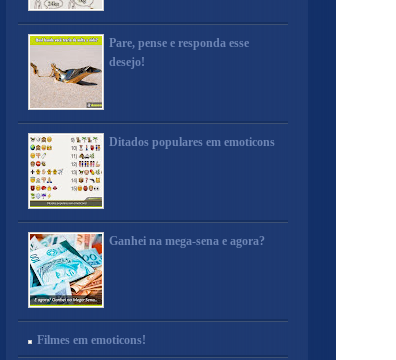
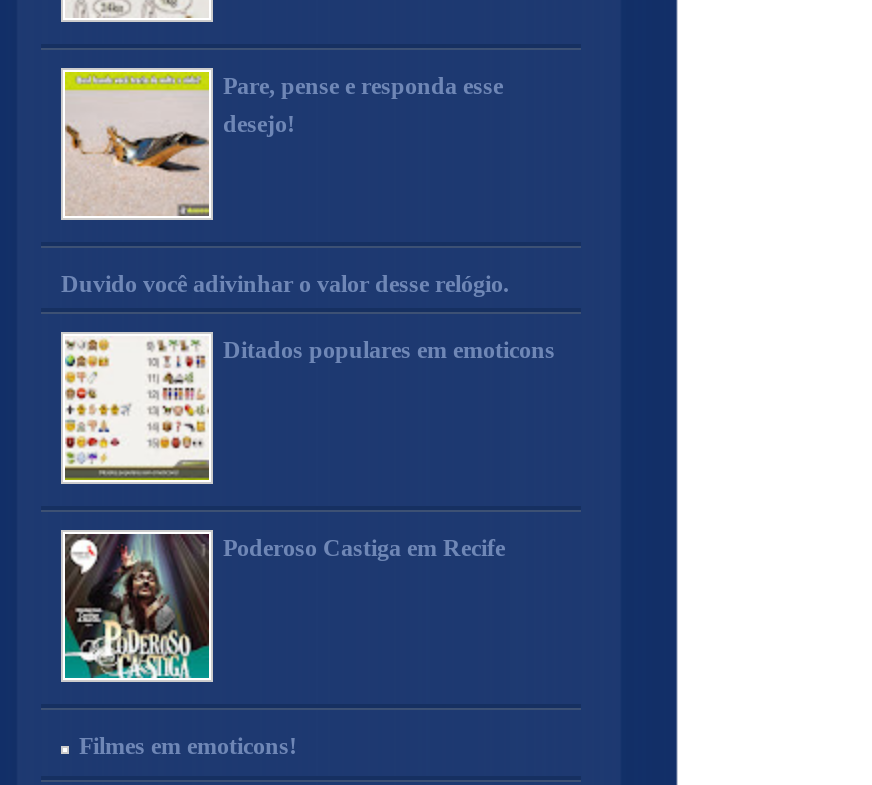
+ Duvido você adivinhar o valor desse relógio.

- [image]
- Ganhei na mega-sena e agora?
+ [image]
+ Poderoso Castiga em Recife
